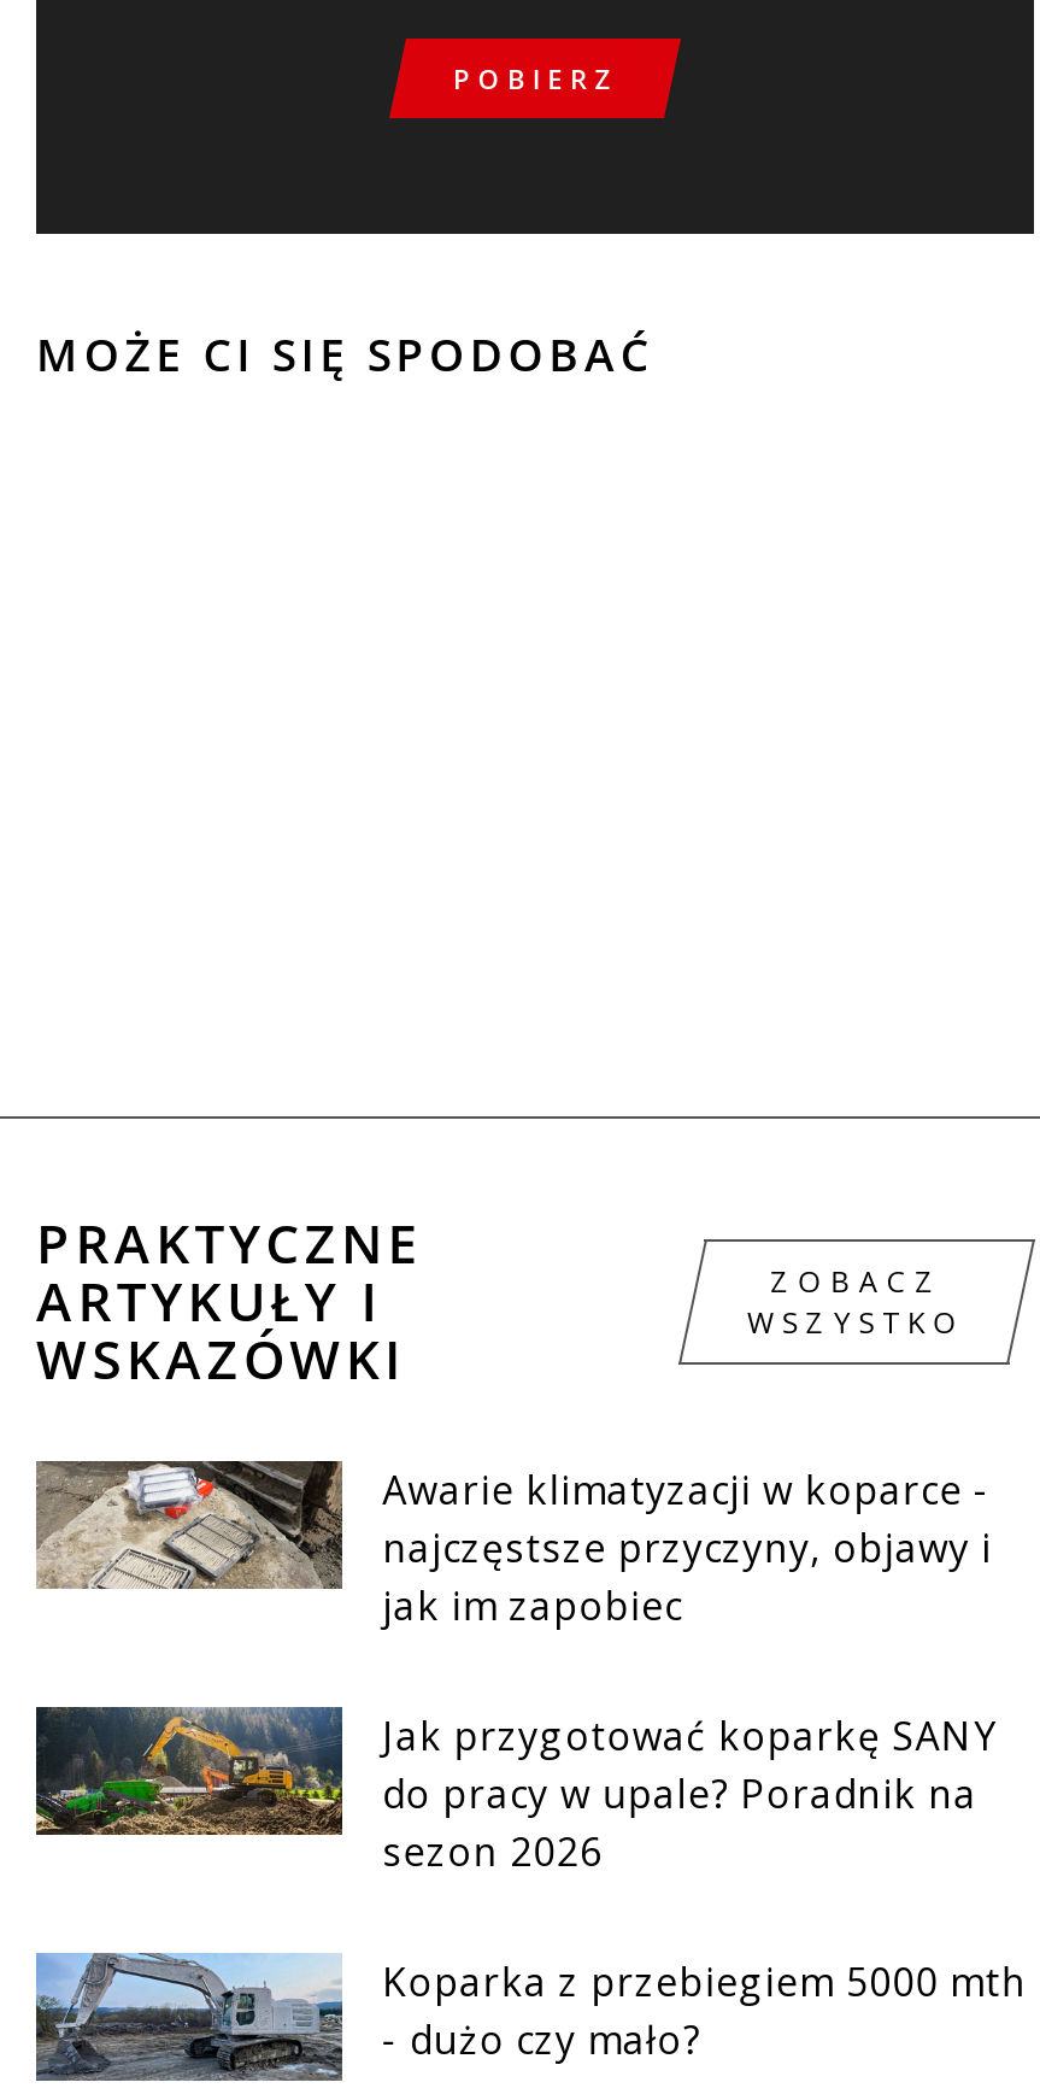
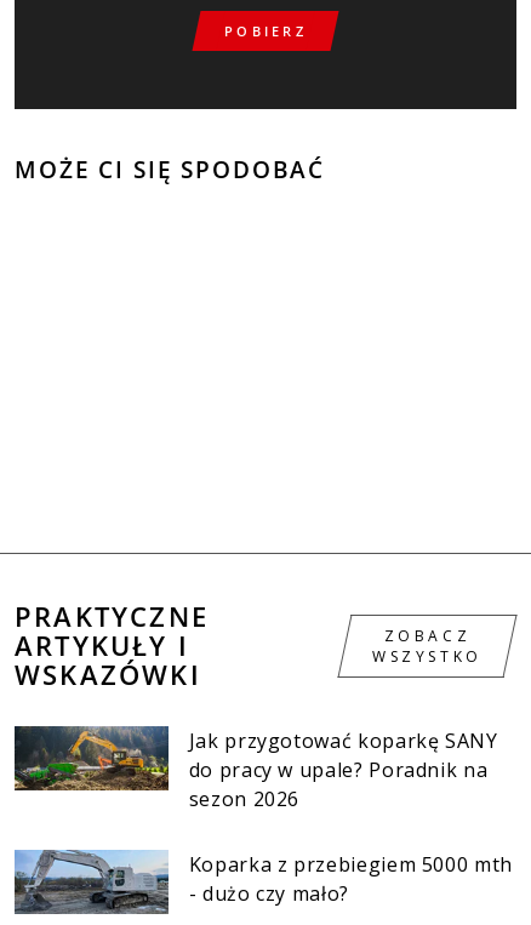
- [image]
- Awarie klimatyzacji w koparce -
- najczęstsze przyczyny, objawy i
- jak im zapobiec
